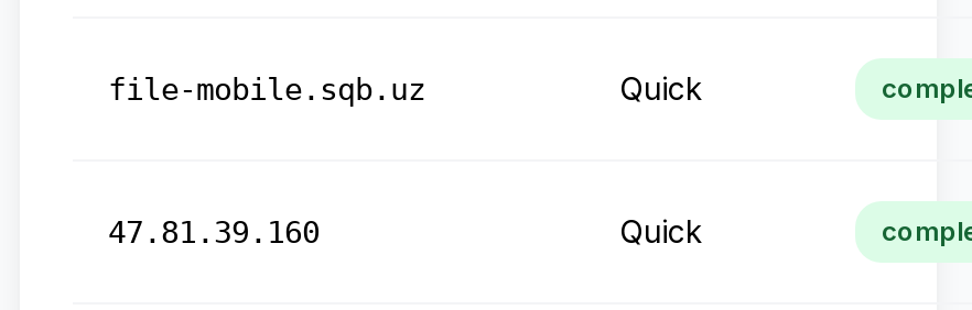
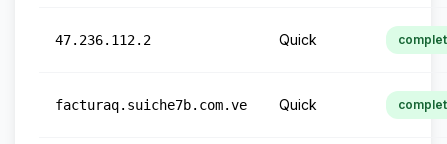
- file-mobile.sqb.uz
+ 47.236.112.2

- 47.81.39.160
+ facturaq.suiche7b.com.ve
